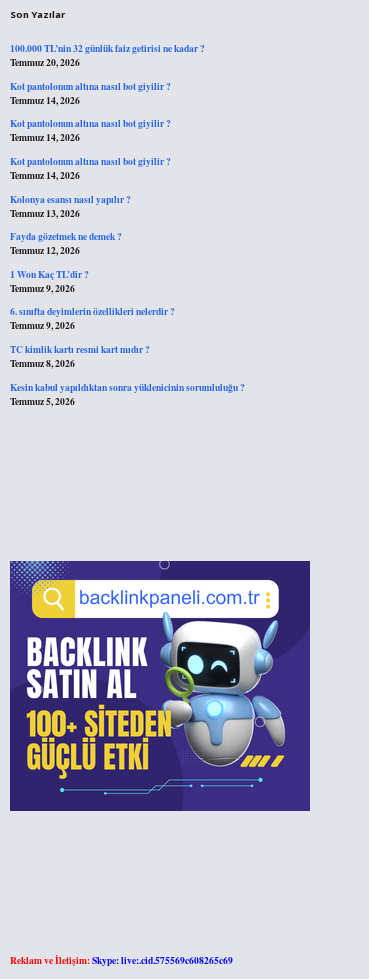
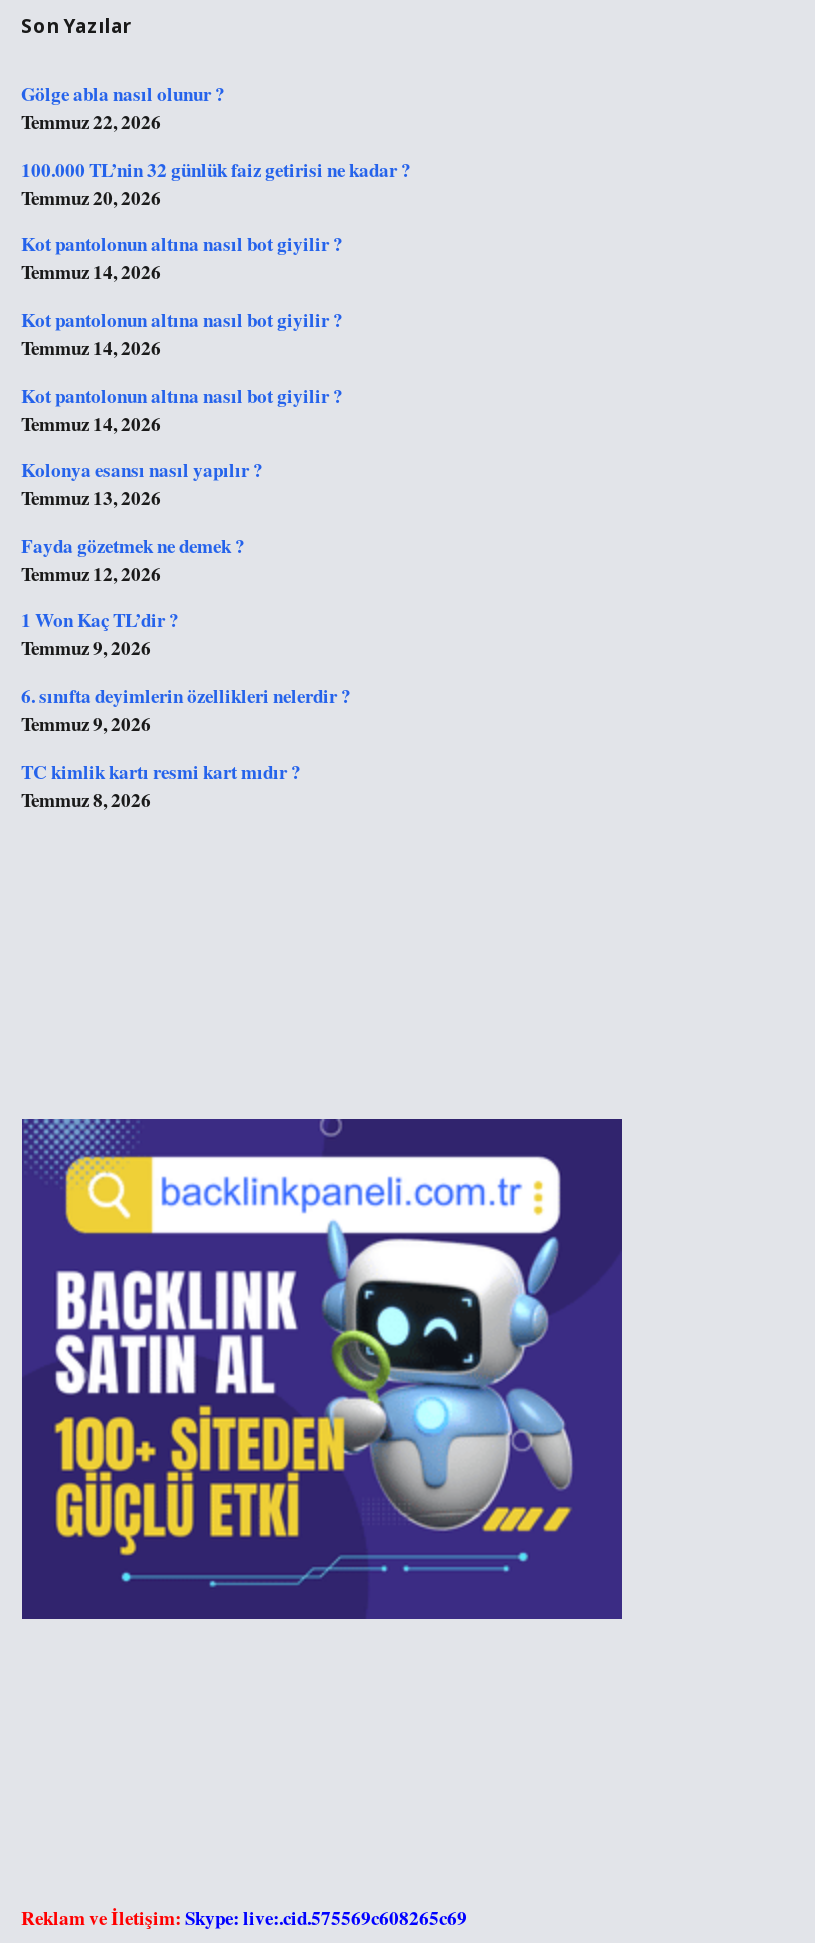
+ Gölge abla nasıl olunur ?
+ Temmuz 22, 2026

moved down: 100.000 TL’nin 32 günlük faiz getirisi ne kadar ? | Temmuz 20, 2026 | Kot pantolonun altına nasıl bot giyilir ? | ... | TC kimlik kartı resmi kart mıdır ? | Temmuz 8, 2026

- Kesin kabul yapıldıktan sonra yüklenicinin sorumluluğu ?
- Temmuz 5, 2026
